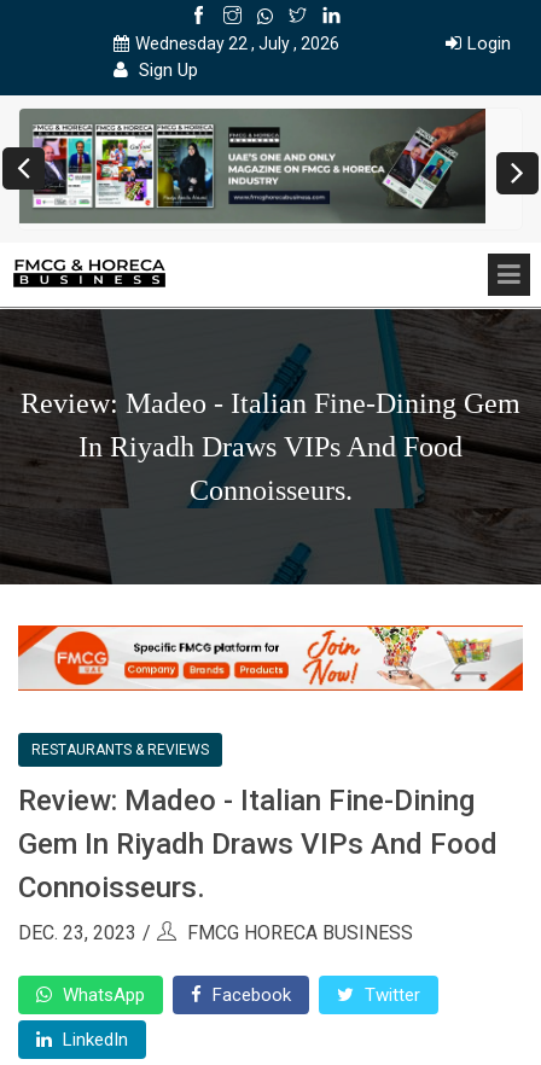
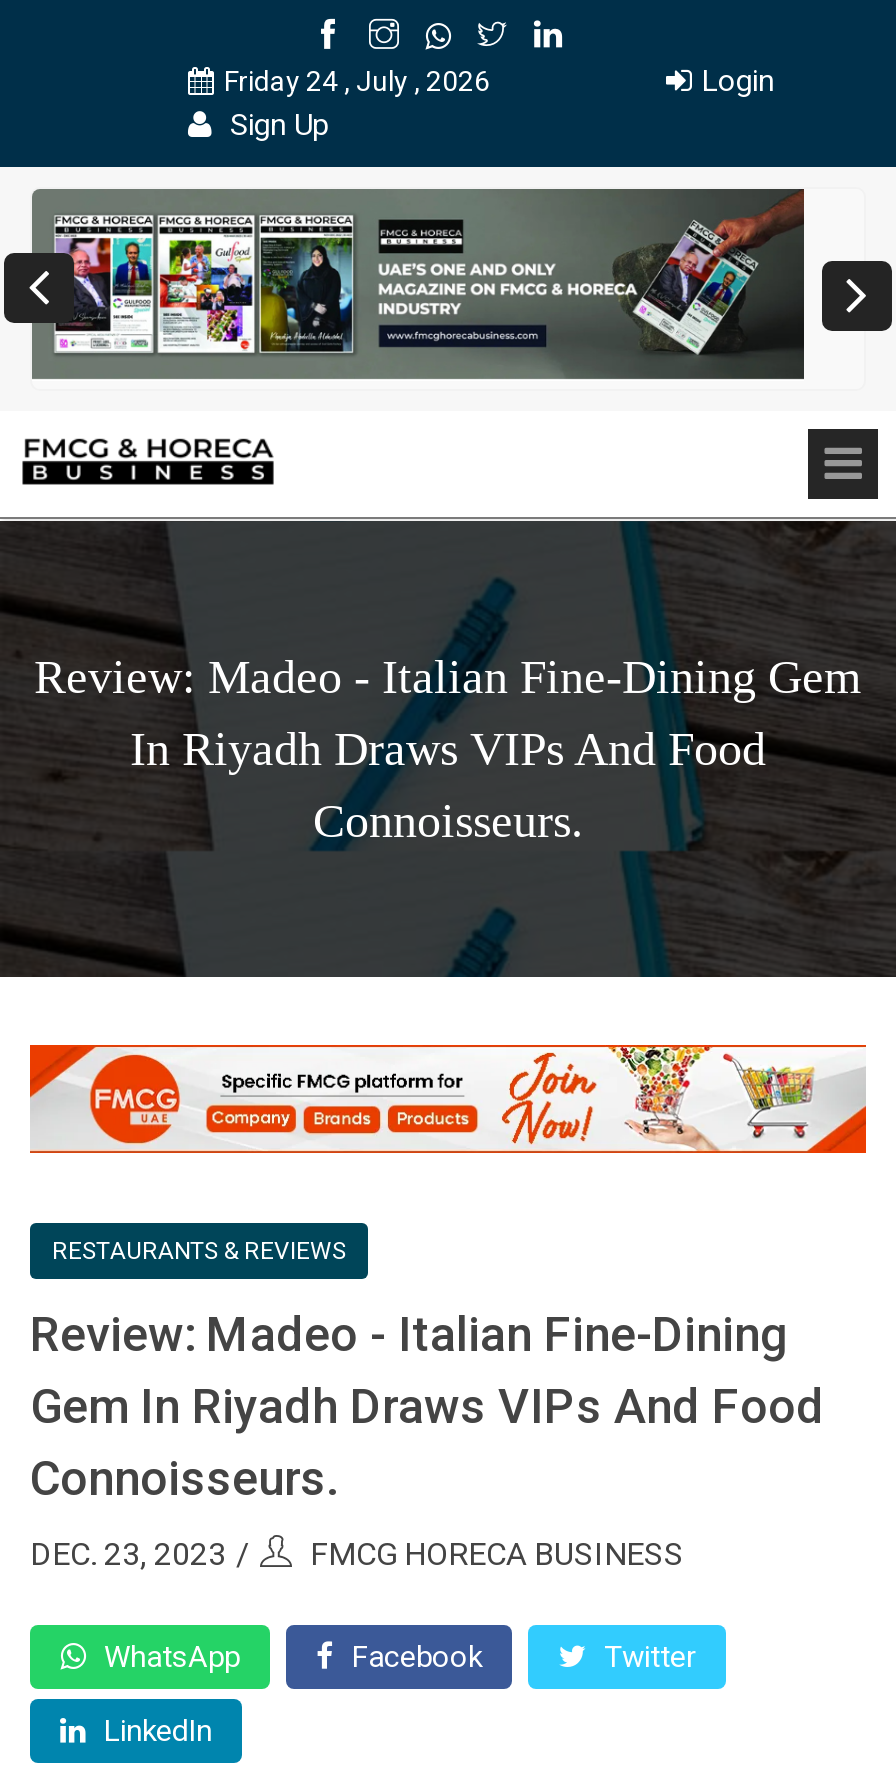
- Wednesday 22 , July , 2026
+ Friday 24 , July , 2026
